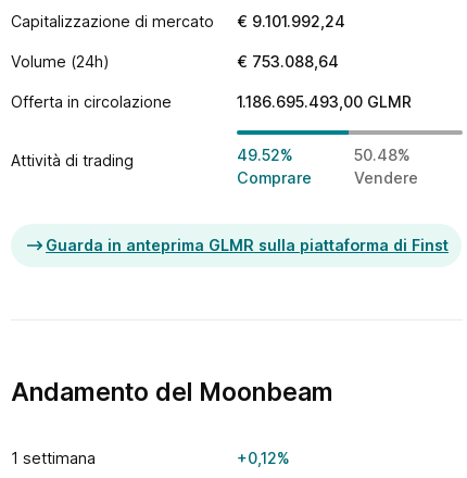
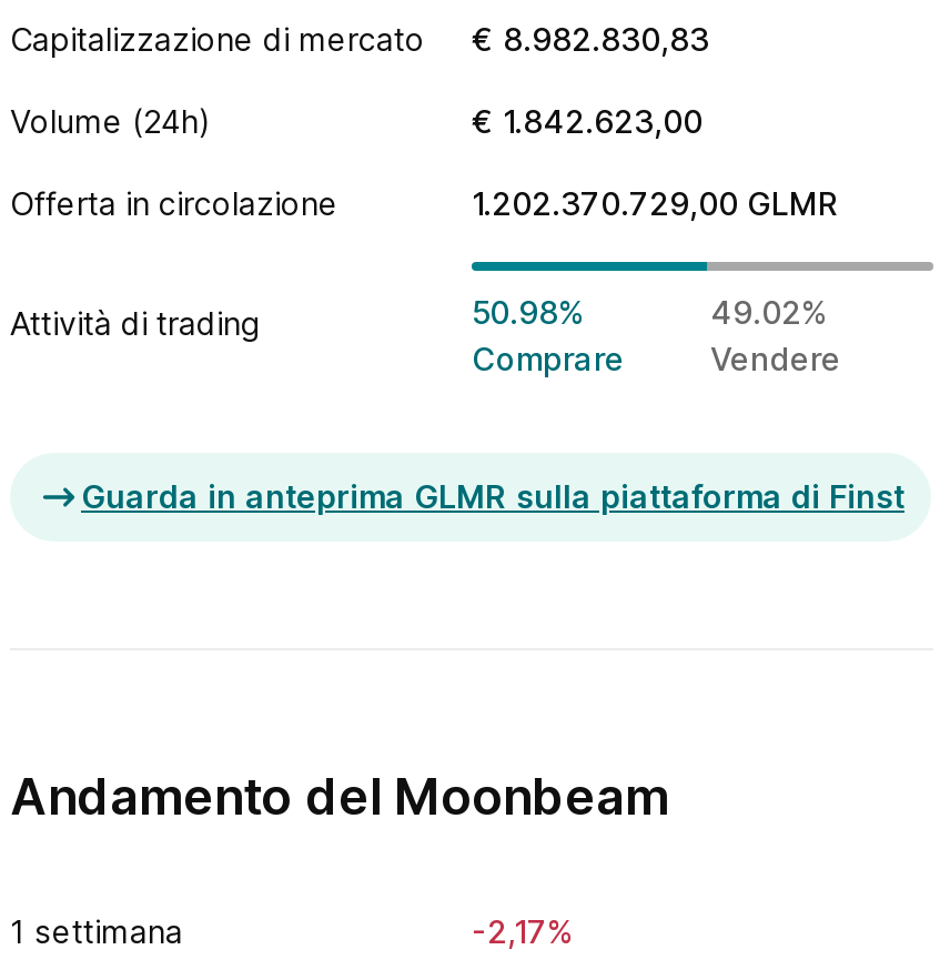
- Capitalizzazione di mercato €9.101.992,24
+ Capitalizzazione di mercato €8.982.830,83

- €753.088,64
+ €1.842.623,00

- 1.186.695.493,00 GLMR
+ 1.202.370.729,00 GLMR

- 49.52%
+ 50.98%

- 50.48%
+ 49.02%

- +0,12%
+ -2,17%
